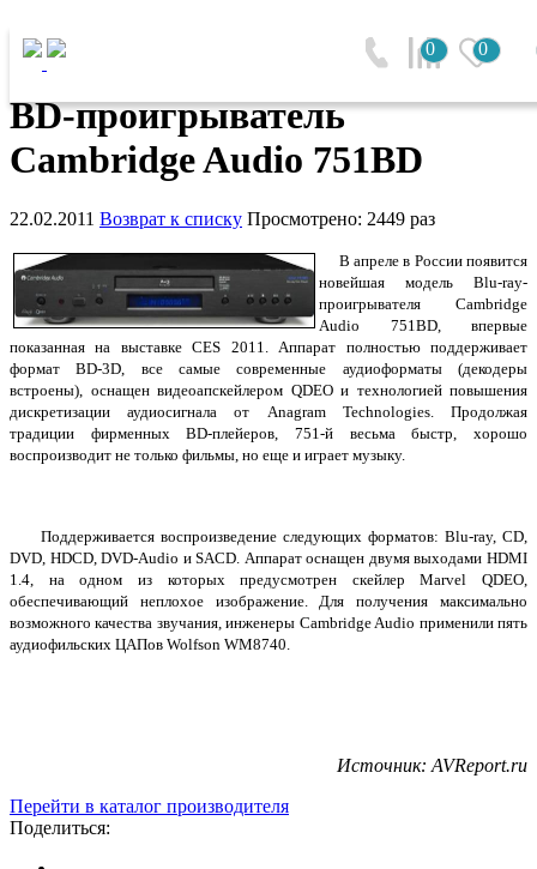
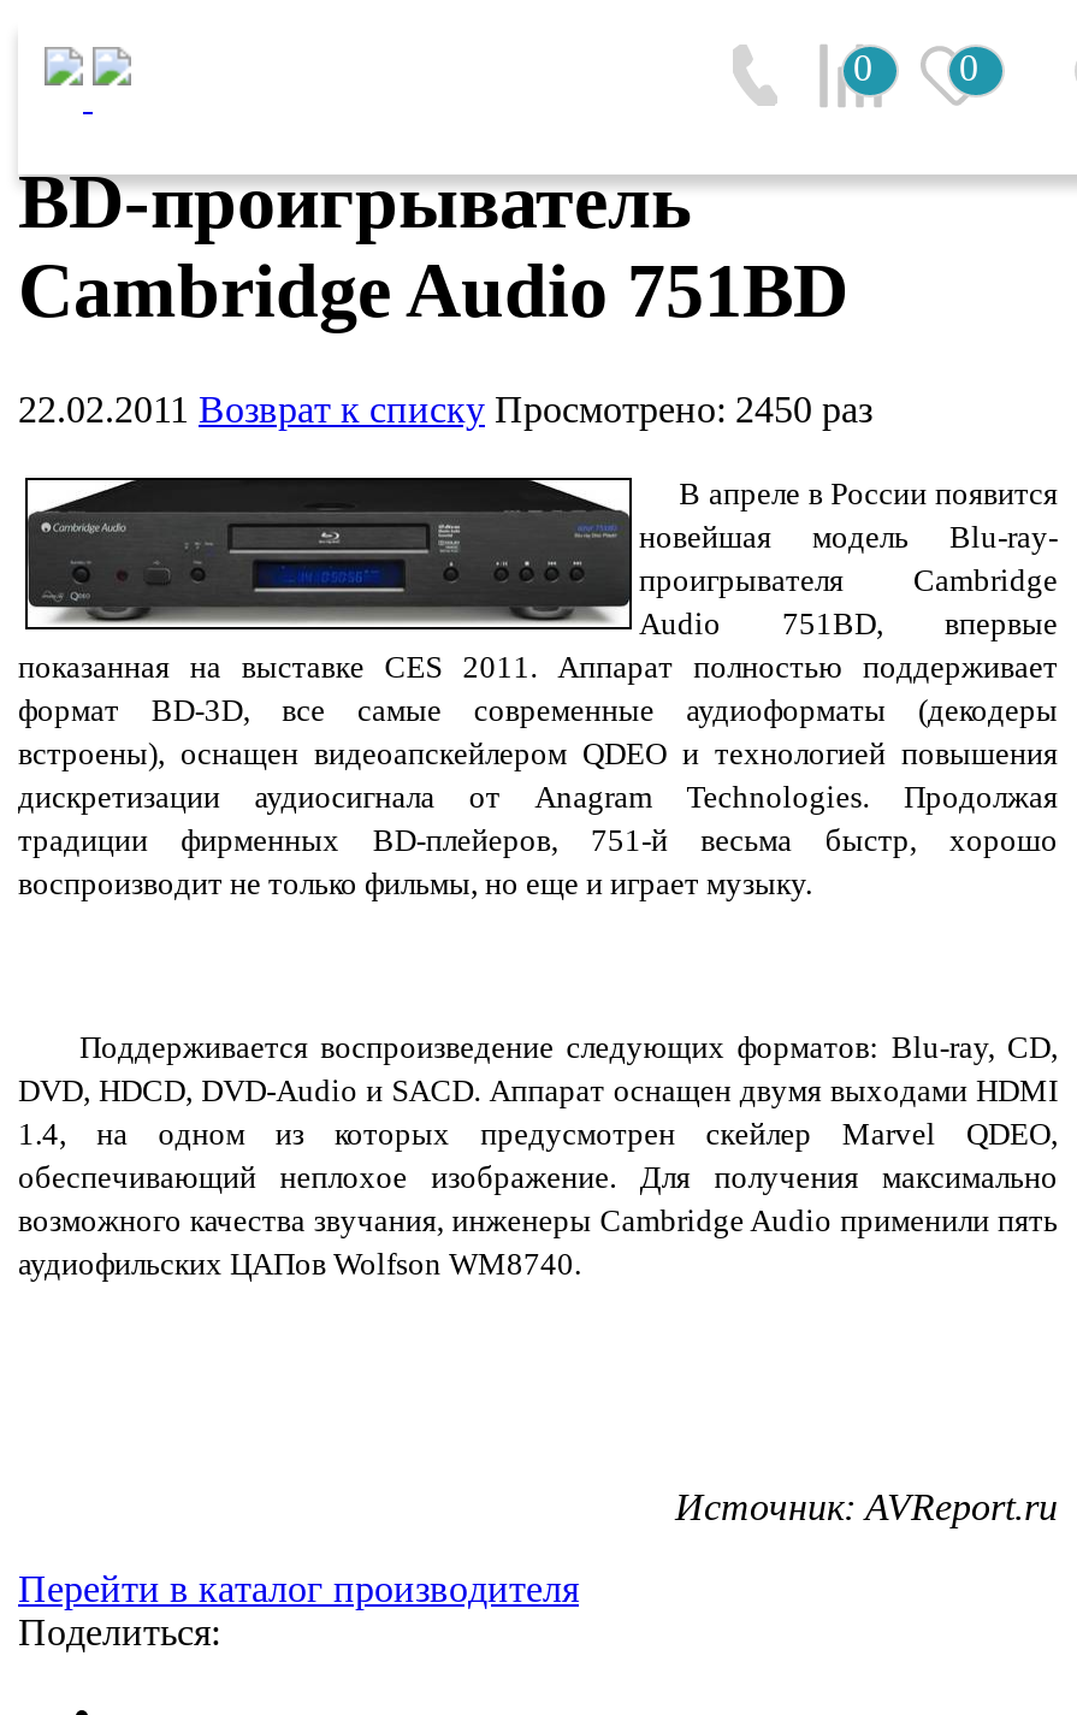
- 22.02.2011 Возврат к списку Просмотрено: 2449 раз
+ 22.02.2011 Возврат к списку Просмотрено: 2450 раз
